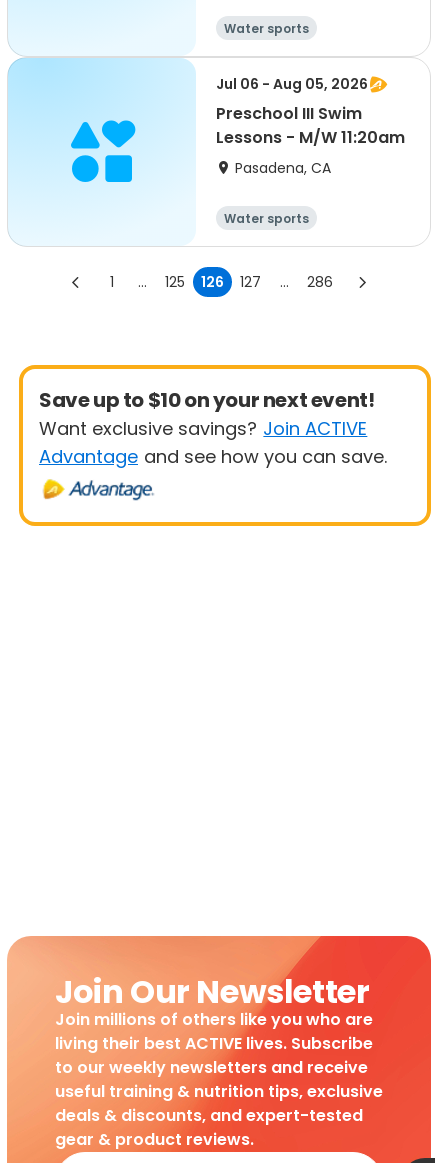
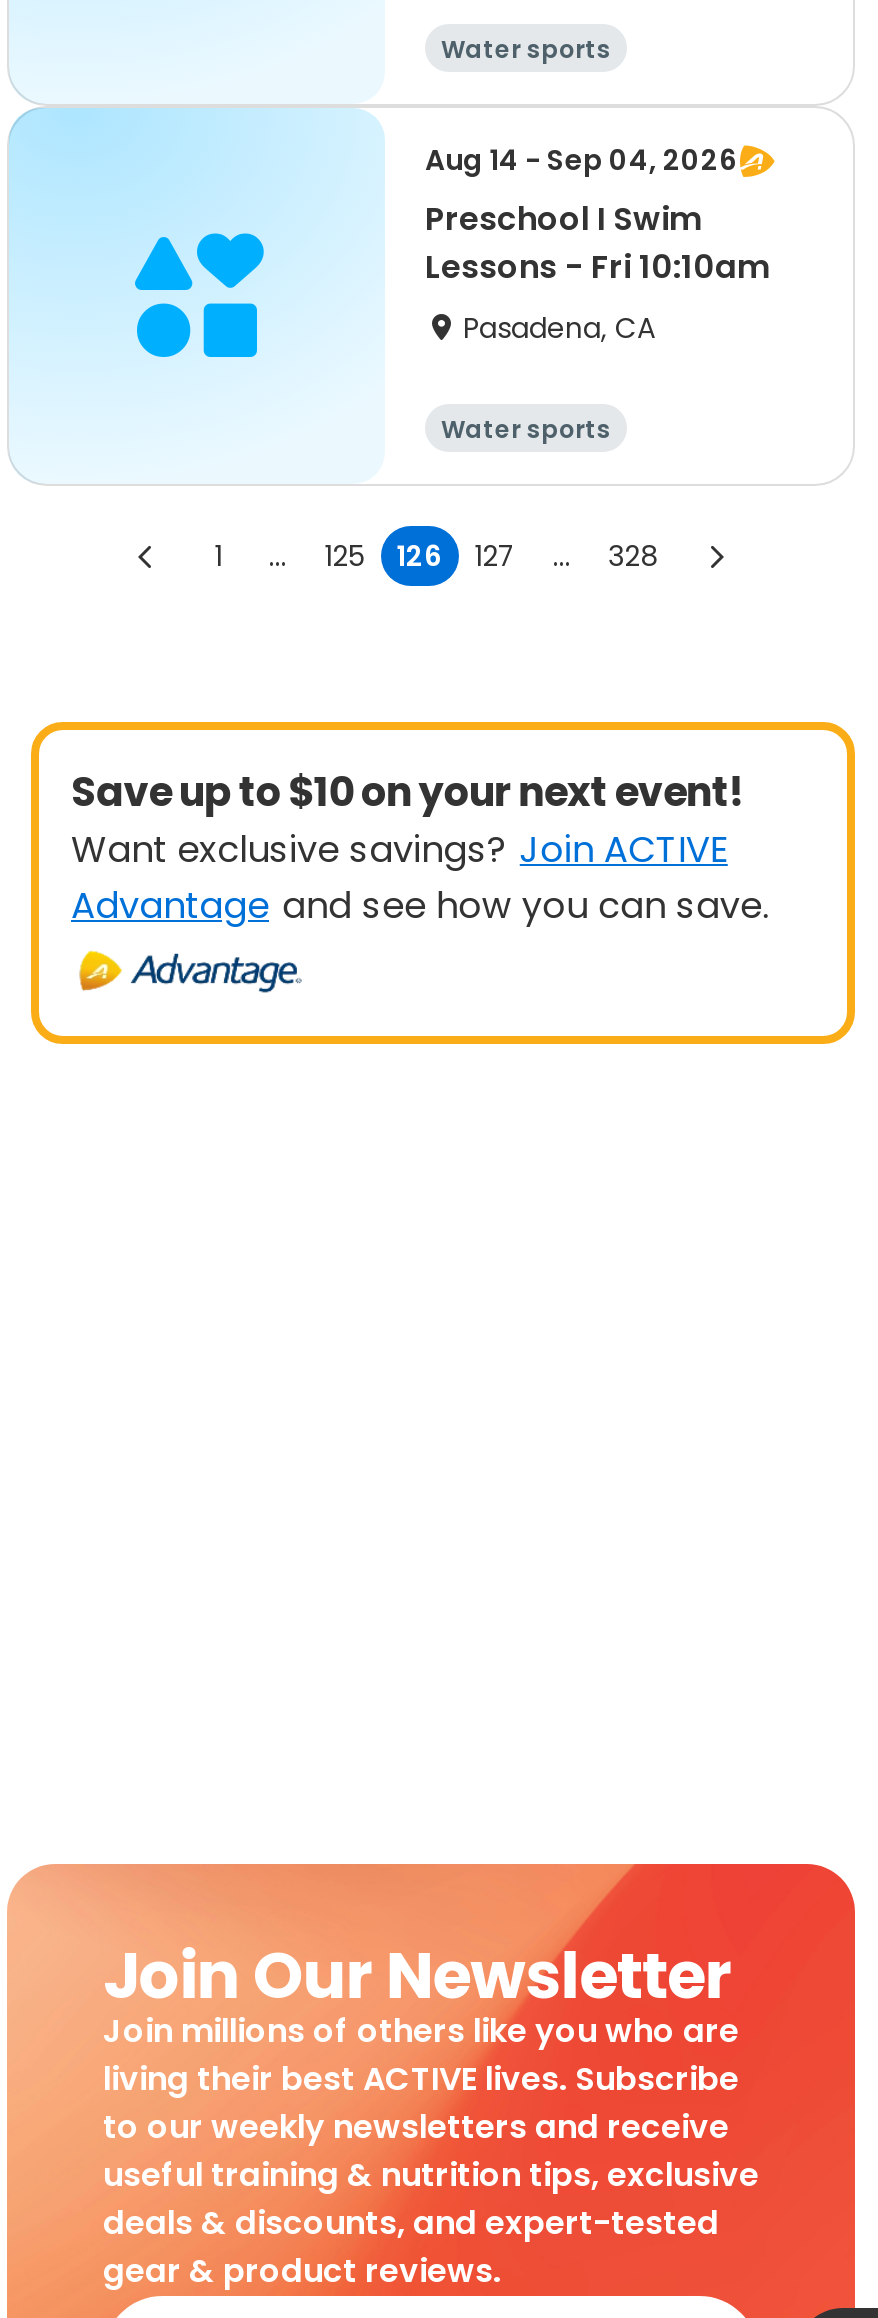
- Jul 06 - Aug 05, 2026
- Preschool III Swim
- Lessons - M/W 11:20am
+ Aug 14 - Sep 04, 2026
+ Preschool I Swim
+ Lessons - Fri 10:10am

- 286
+ 328
